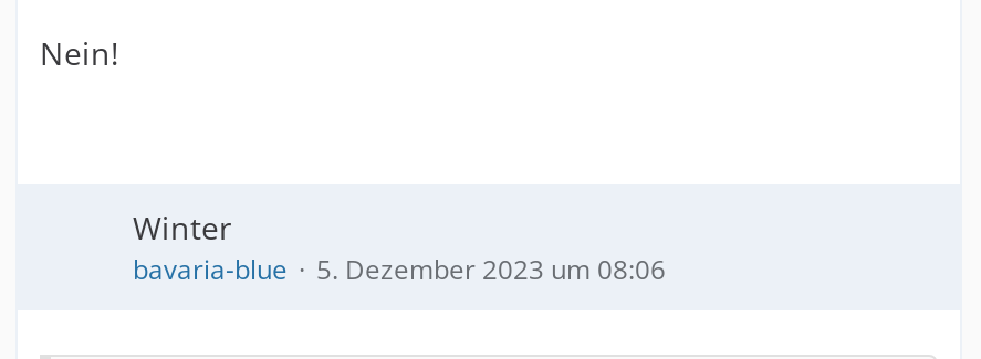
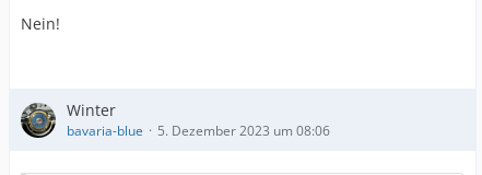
+ [image]
